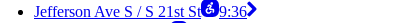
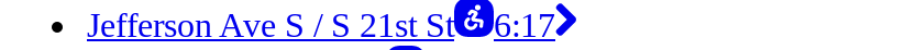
- Jefferson Ave S / S 21st St 9:36
+ Jefferson Ave S / S 21st St 6:17
